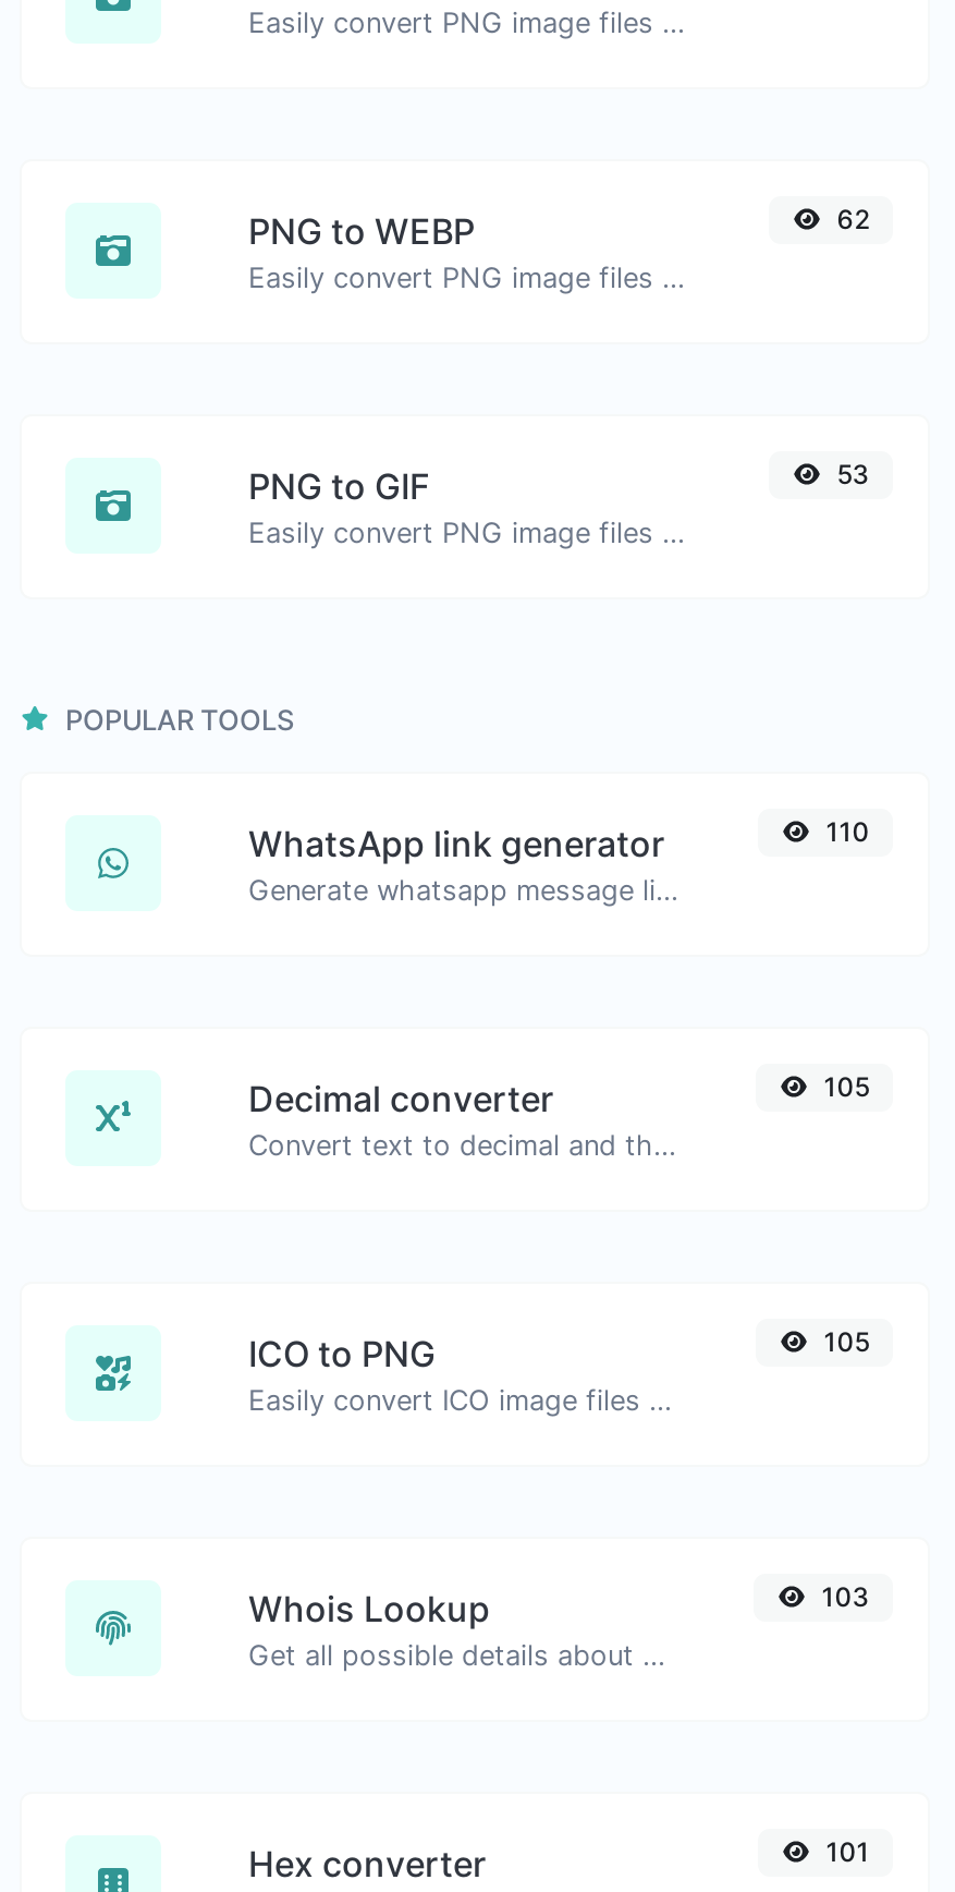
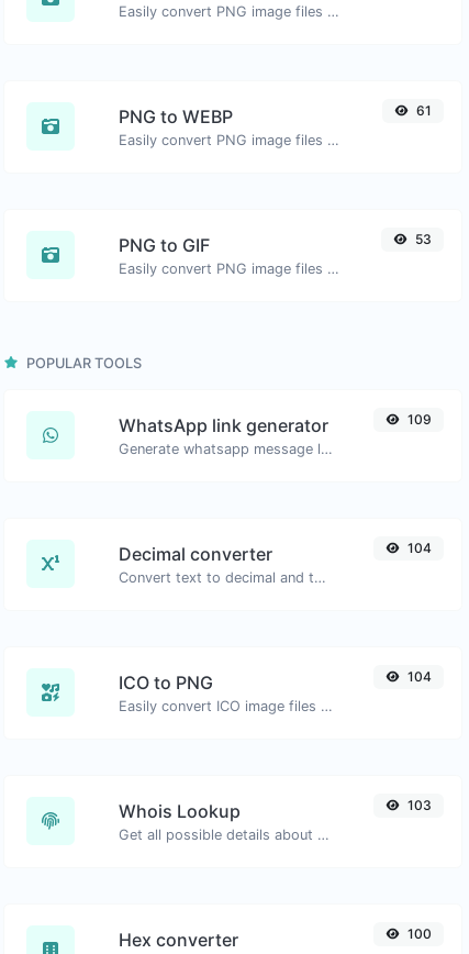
- 62
+ 61

- 110
+ 109

- 105
+ 104

- 105
+ 104

- 101
+ 100
